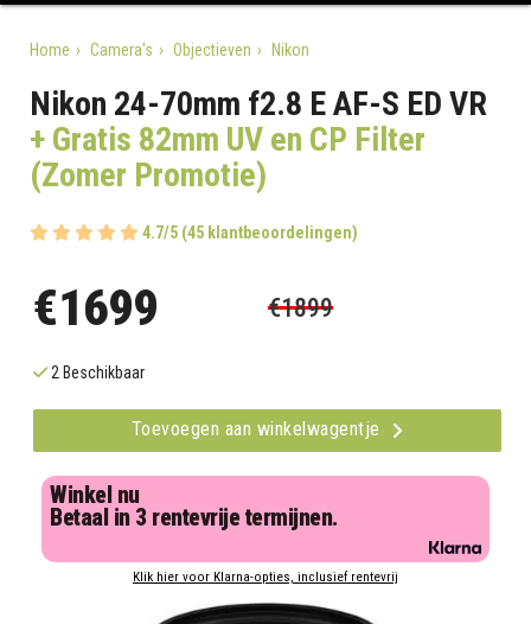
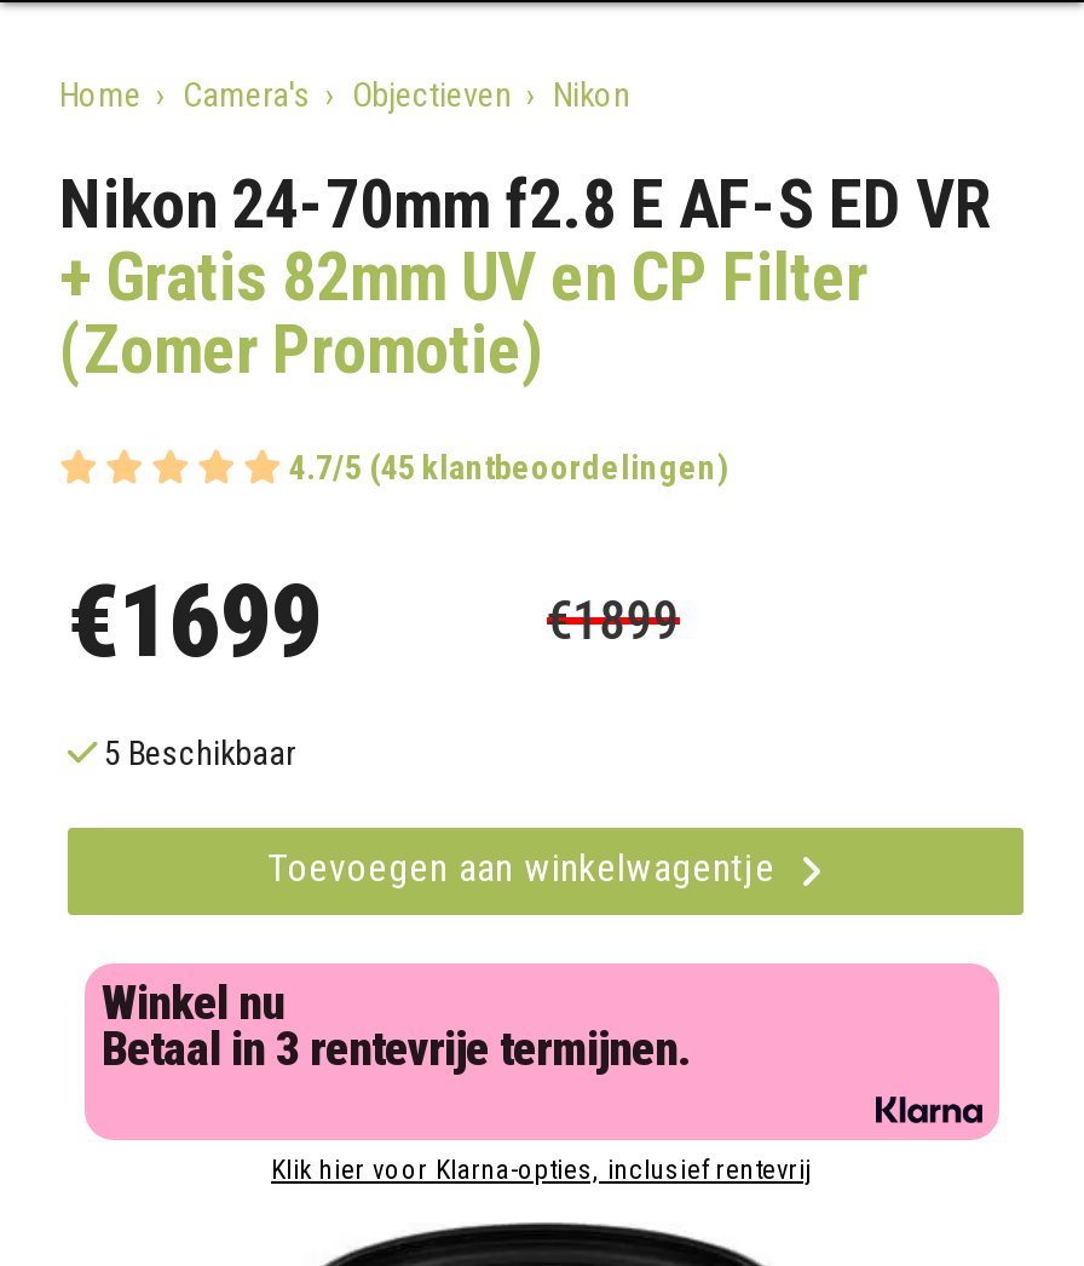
- 2 Beschikbaar
+ 5 Beschikbaar
